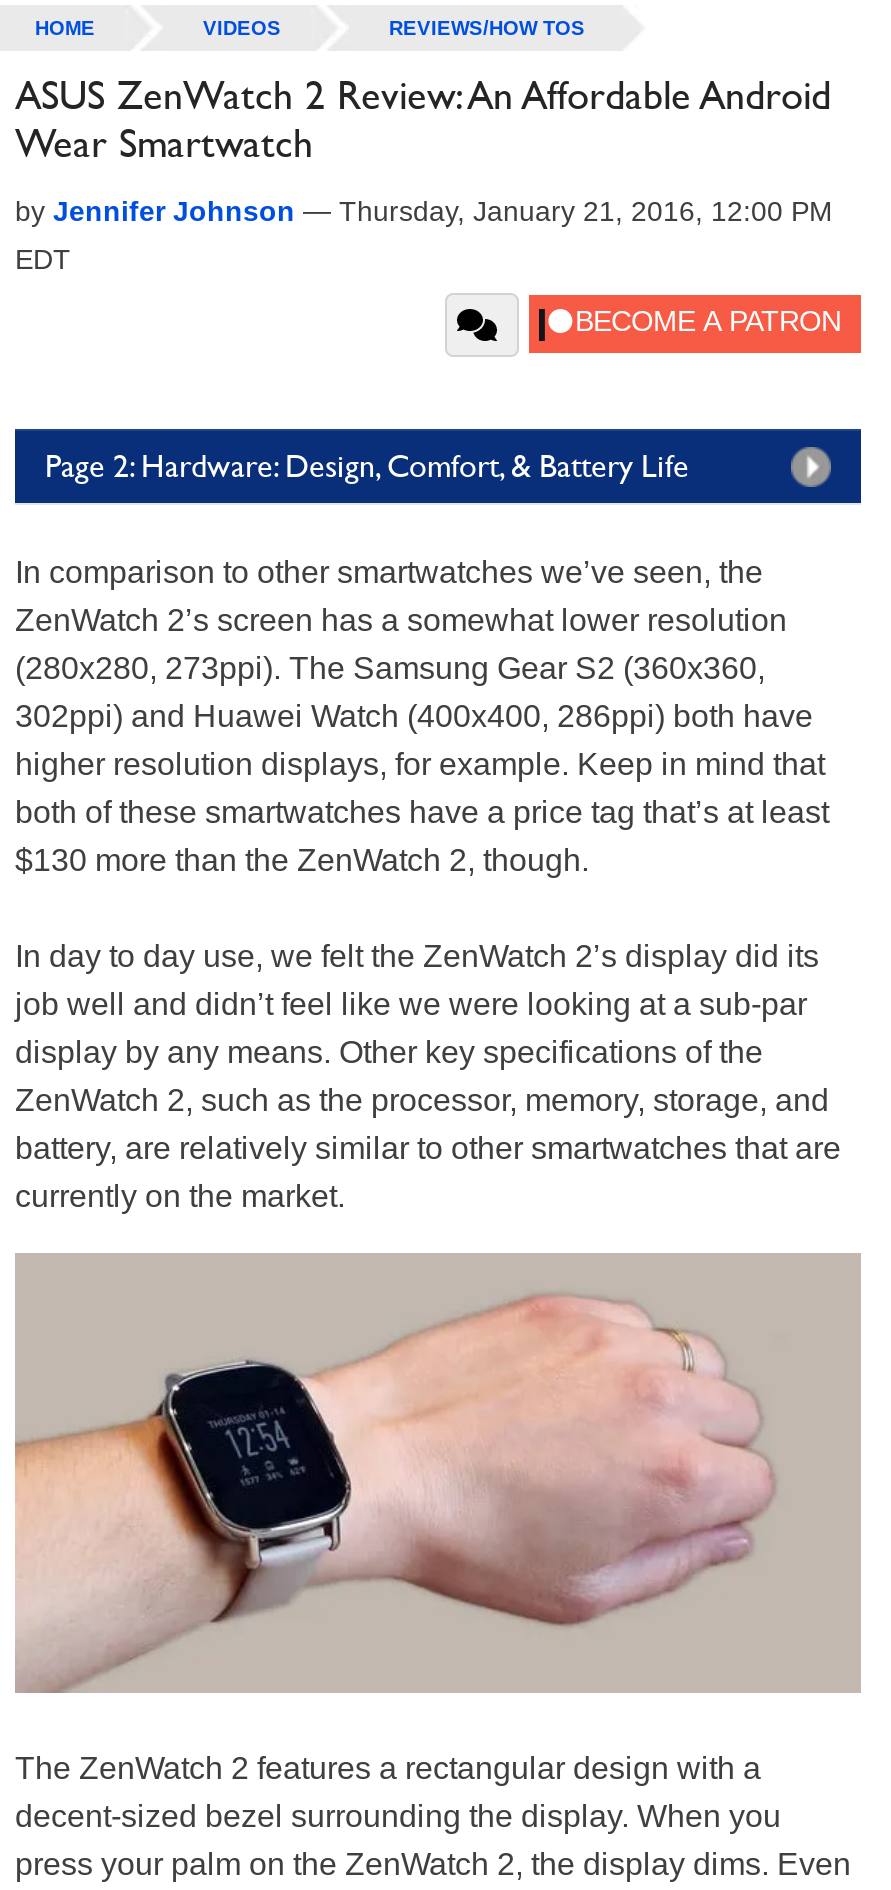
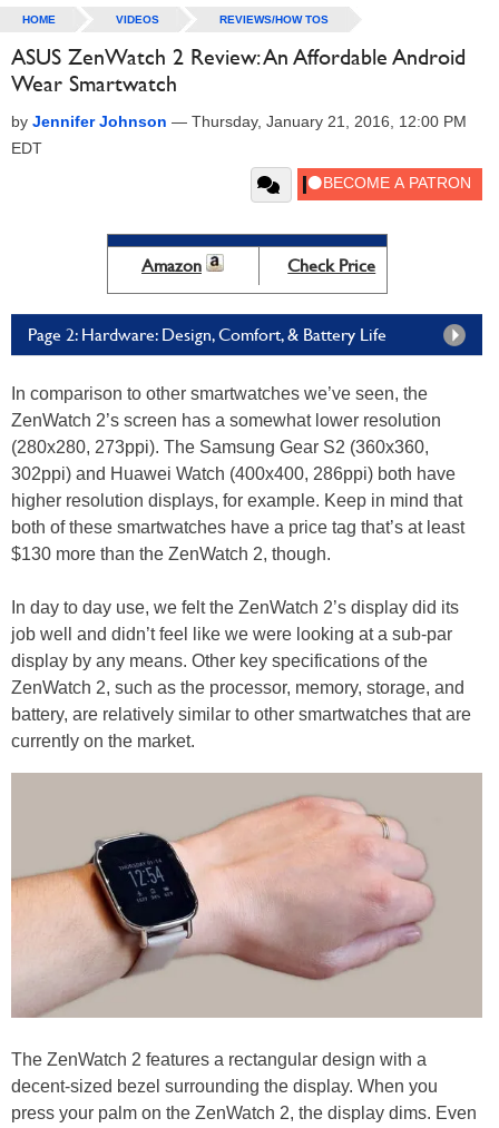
+ Amazon
+ Check Price
